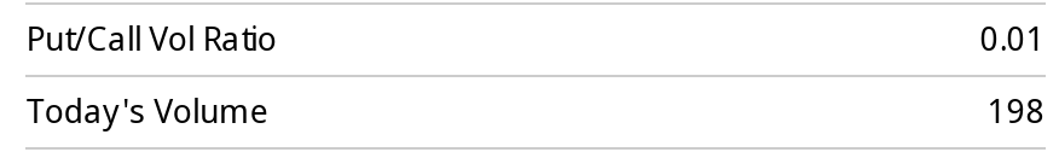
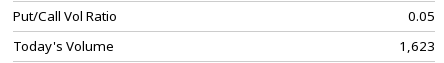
- 0.01
+ 0.05

- 198
+ 1,623
